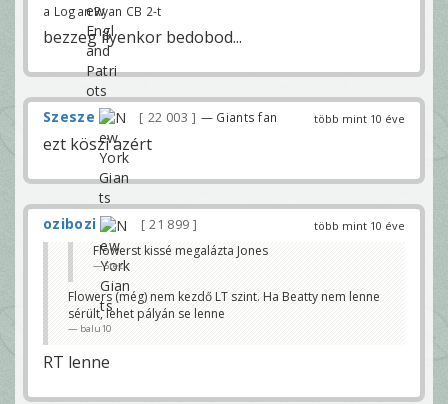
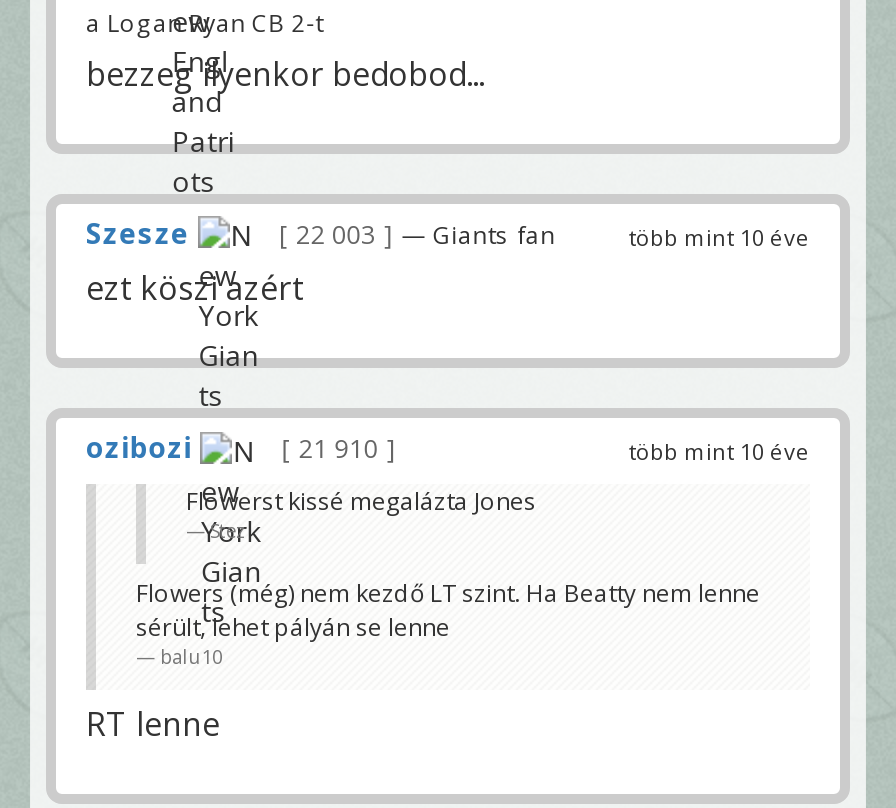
- 21 899
+ 21 910
